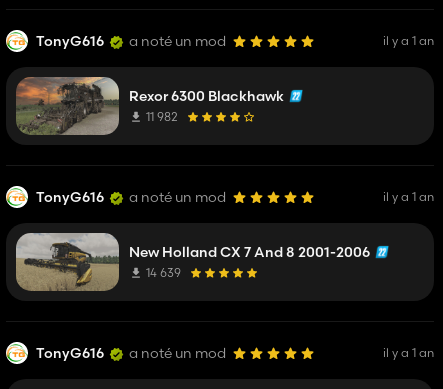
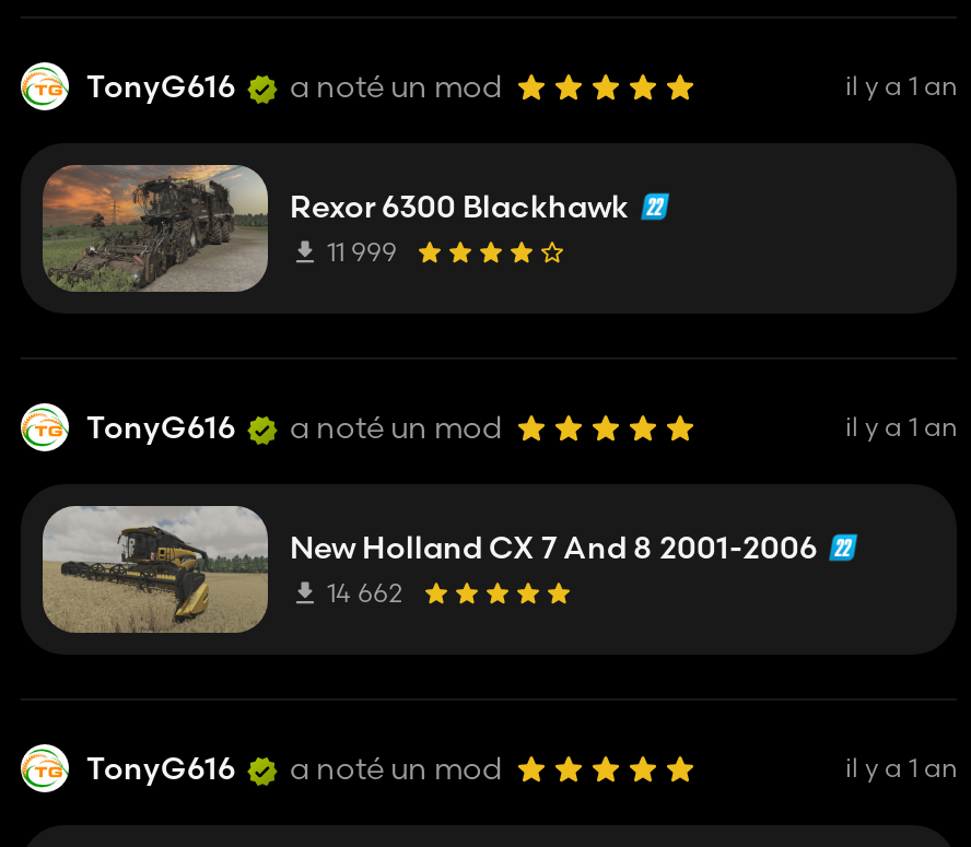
- 11 982
+ 11 999

- 14 639
+ 14 662
